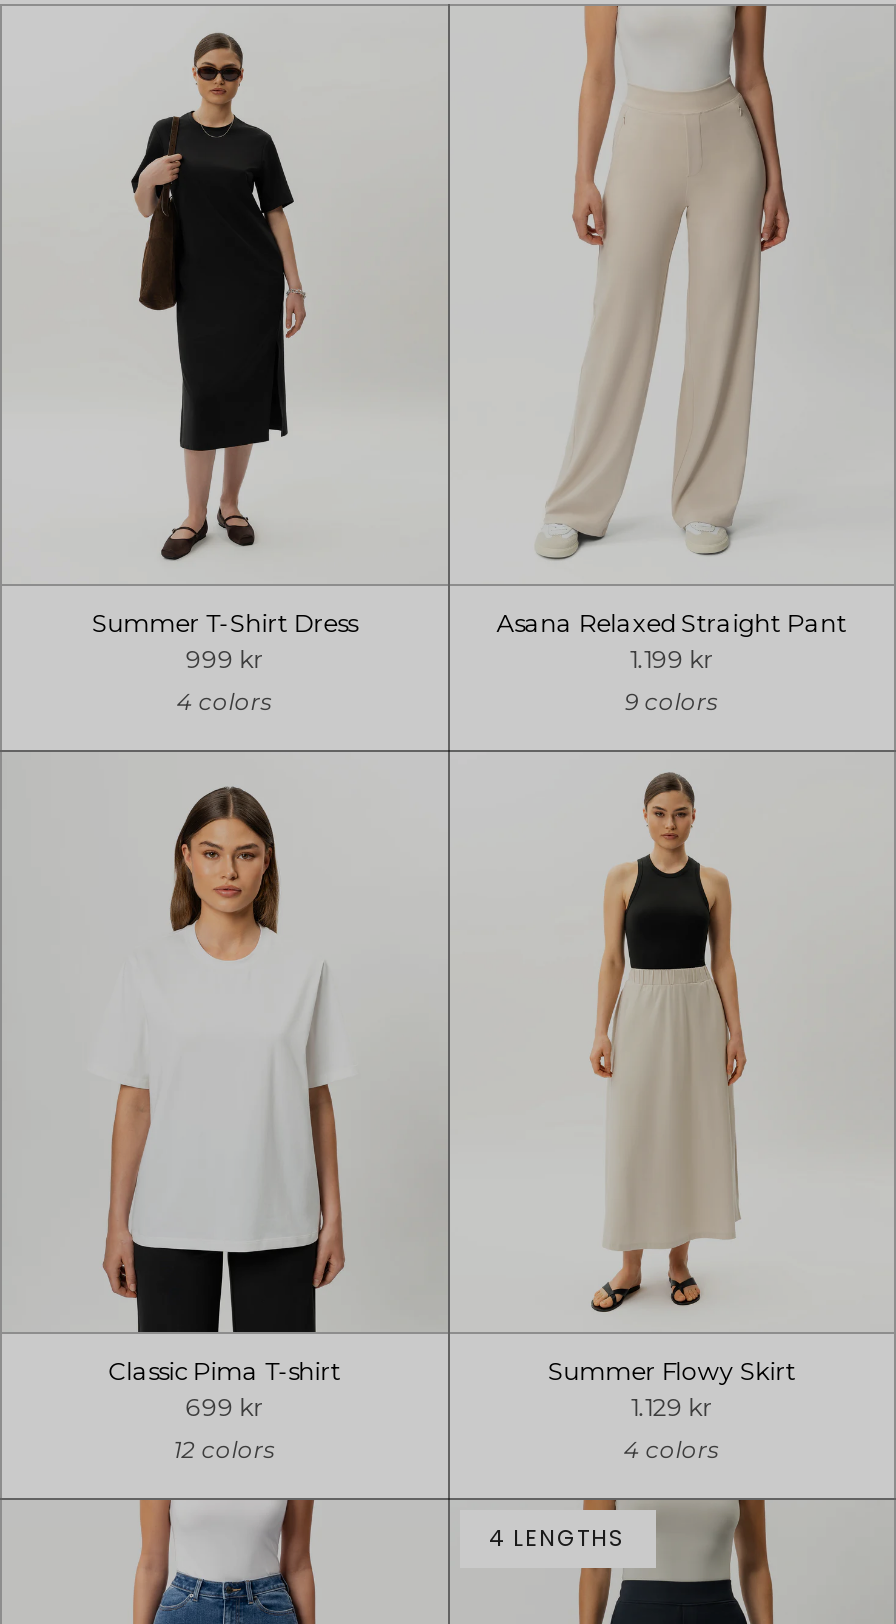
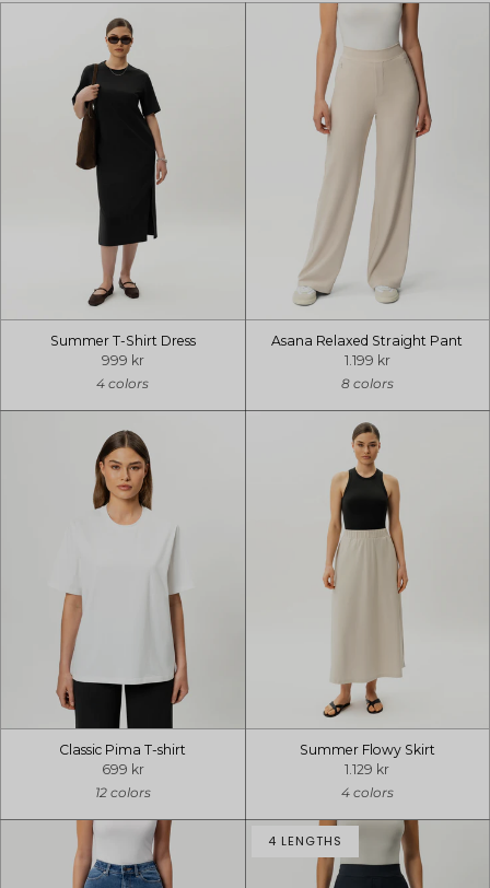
- 9 colors
+ 8 colors
